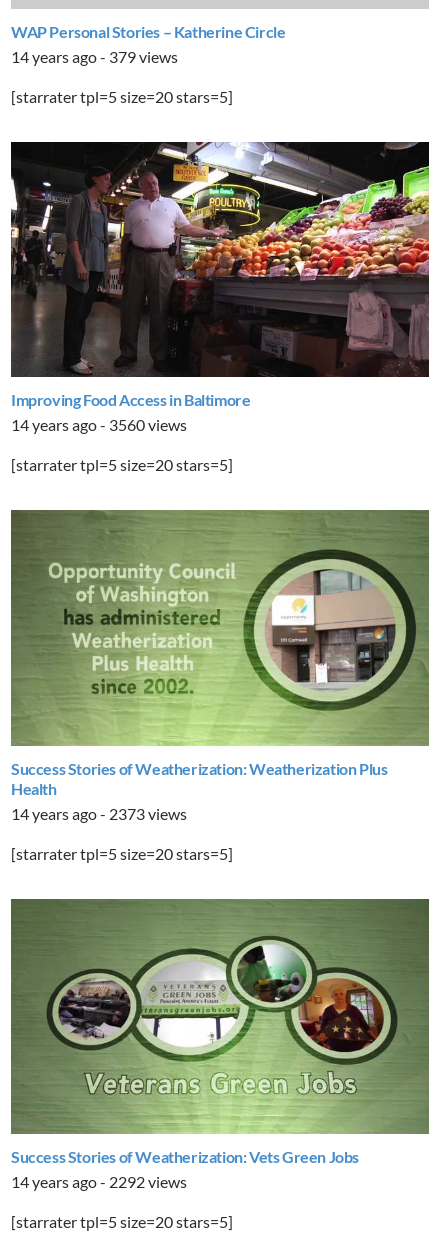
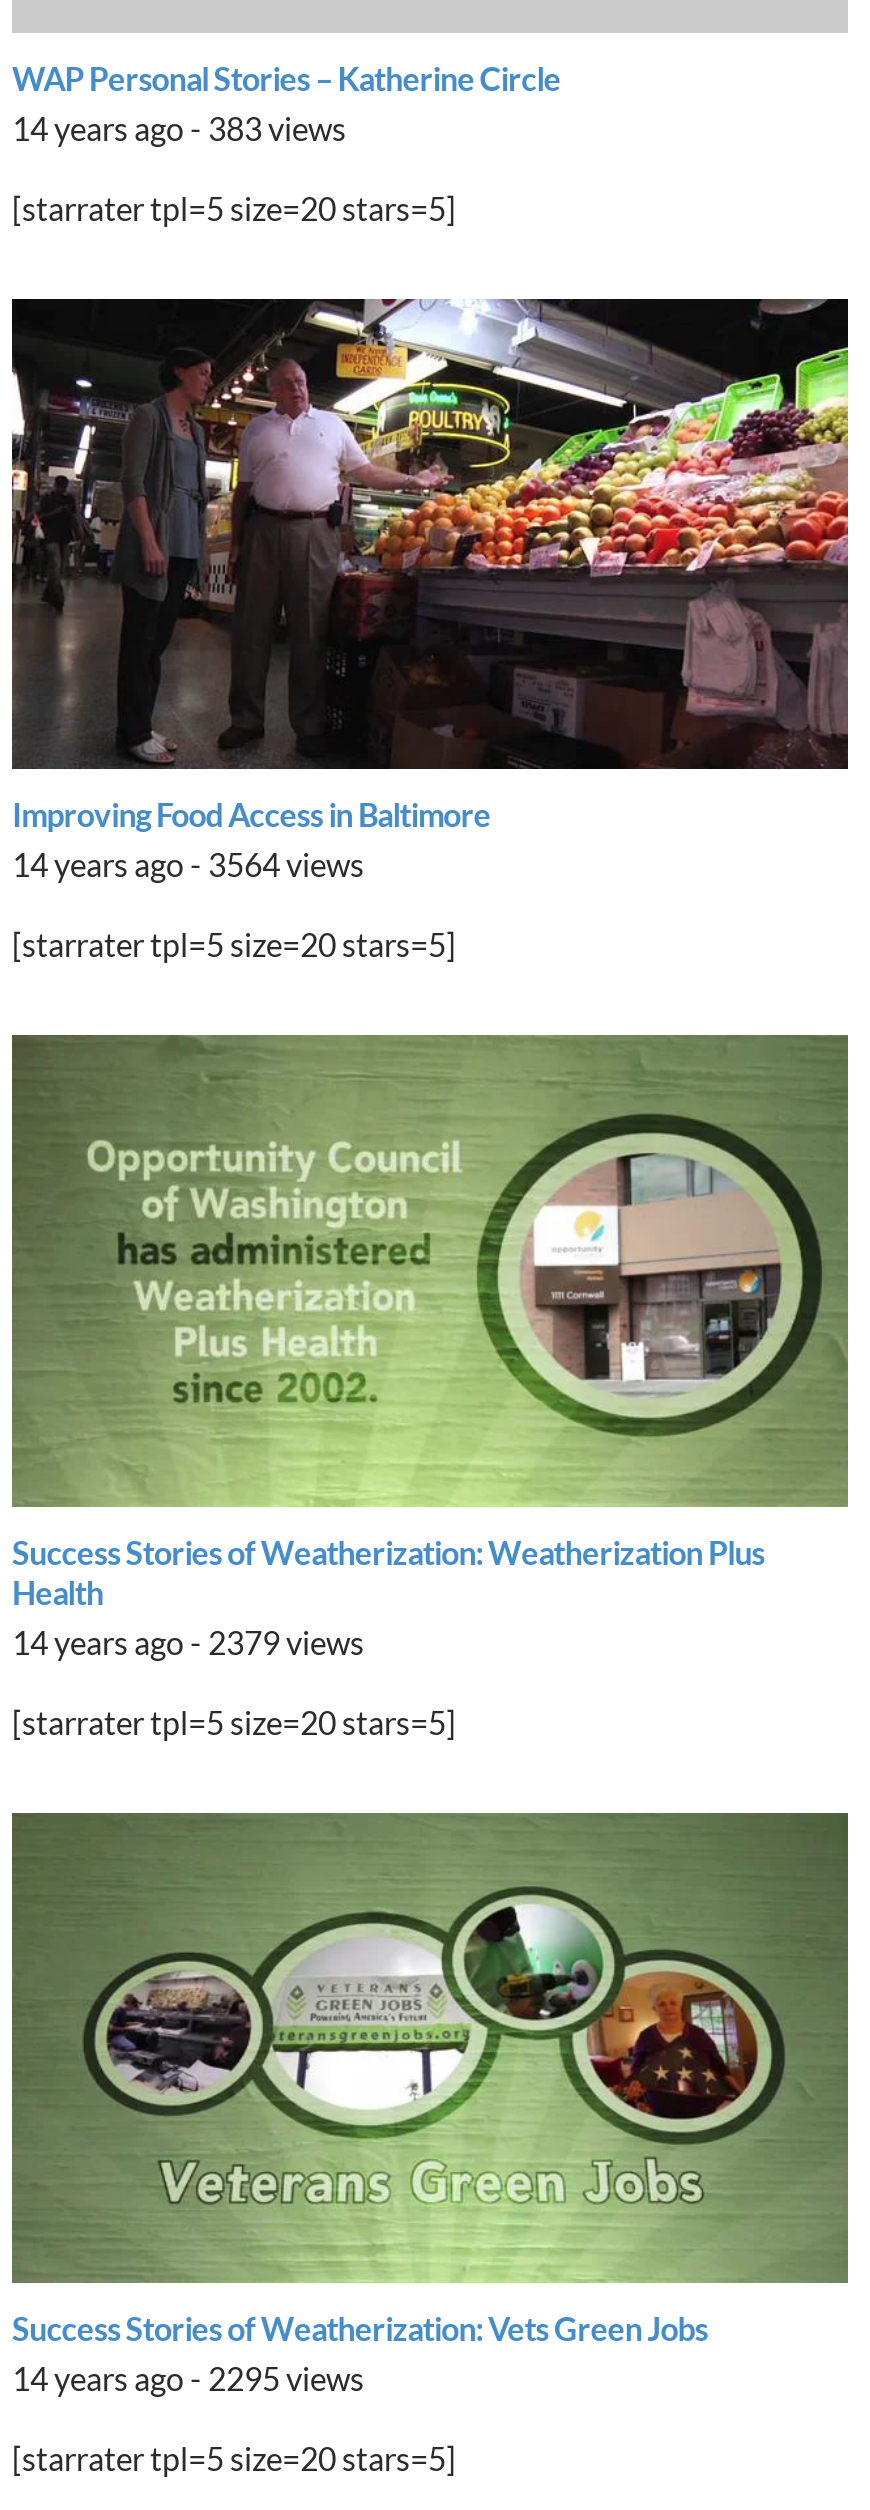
- 14 years ago - 379 views
+ 14 years ago - 383 views

- 14 years ago - 3560 views
+ 14 years ago - 3564 views

- 14 years ago - 2373 views
+ 14 years ago - 2379 views

- 14 years ago - 2292 views
+ 14 years ago - 2295 views
